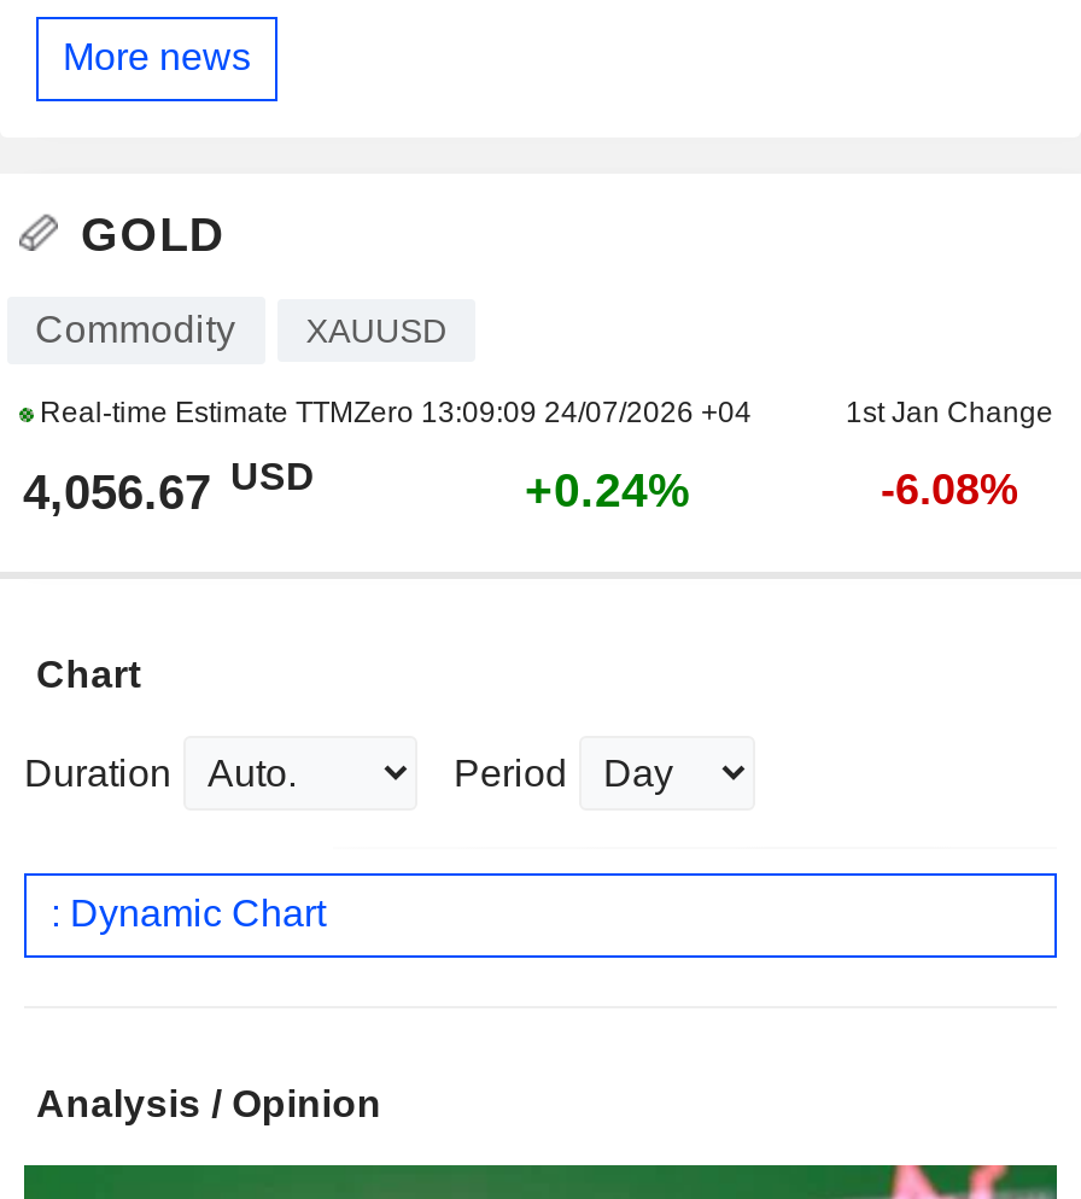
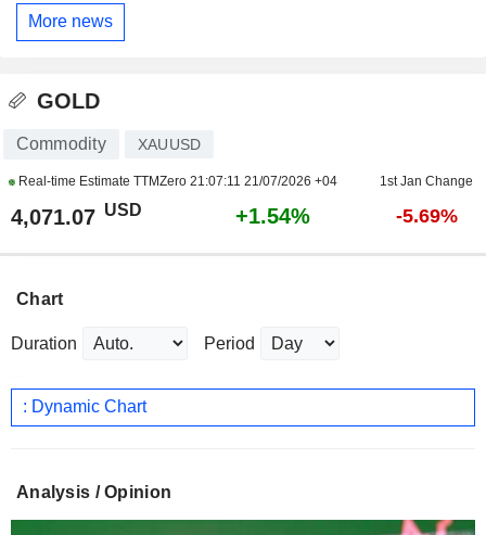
- Real-time Estimate TTMZero 13:09:09 24/07/2026 +04
+ Real-time Estimate TTMZero 21:07:11 21/07/2026 +04

- 4,056.67 USD
+ 4,071.07 USD

- +0.24%
+ +1.54%

- -6.08%
+ -5.69%
